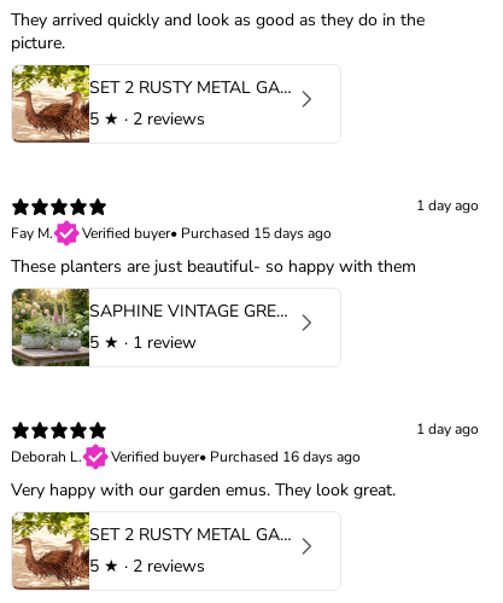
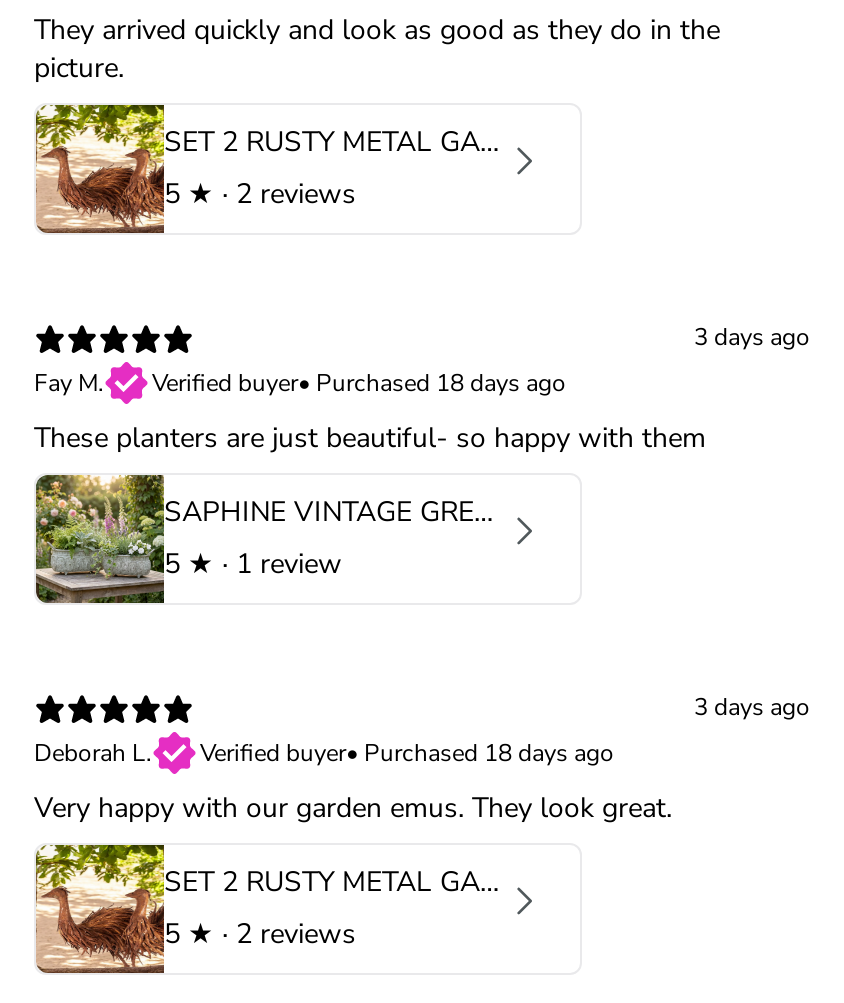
- 1 day ago
+ 3 days ago

- Verified buyer• Purchased 15 days ago
+ Verified buyer• Purchased 18 days ago

- 1 day ago
+ 3 days ago

- Verified buyer• Purchased 16 days ago
+ Verified buyer• Purchased 18 days ago
